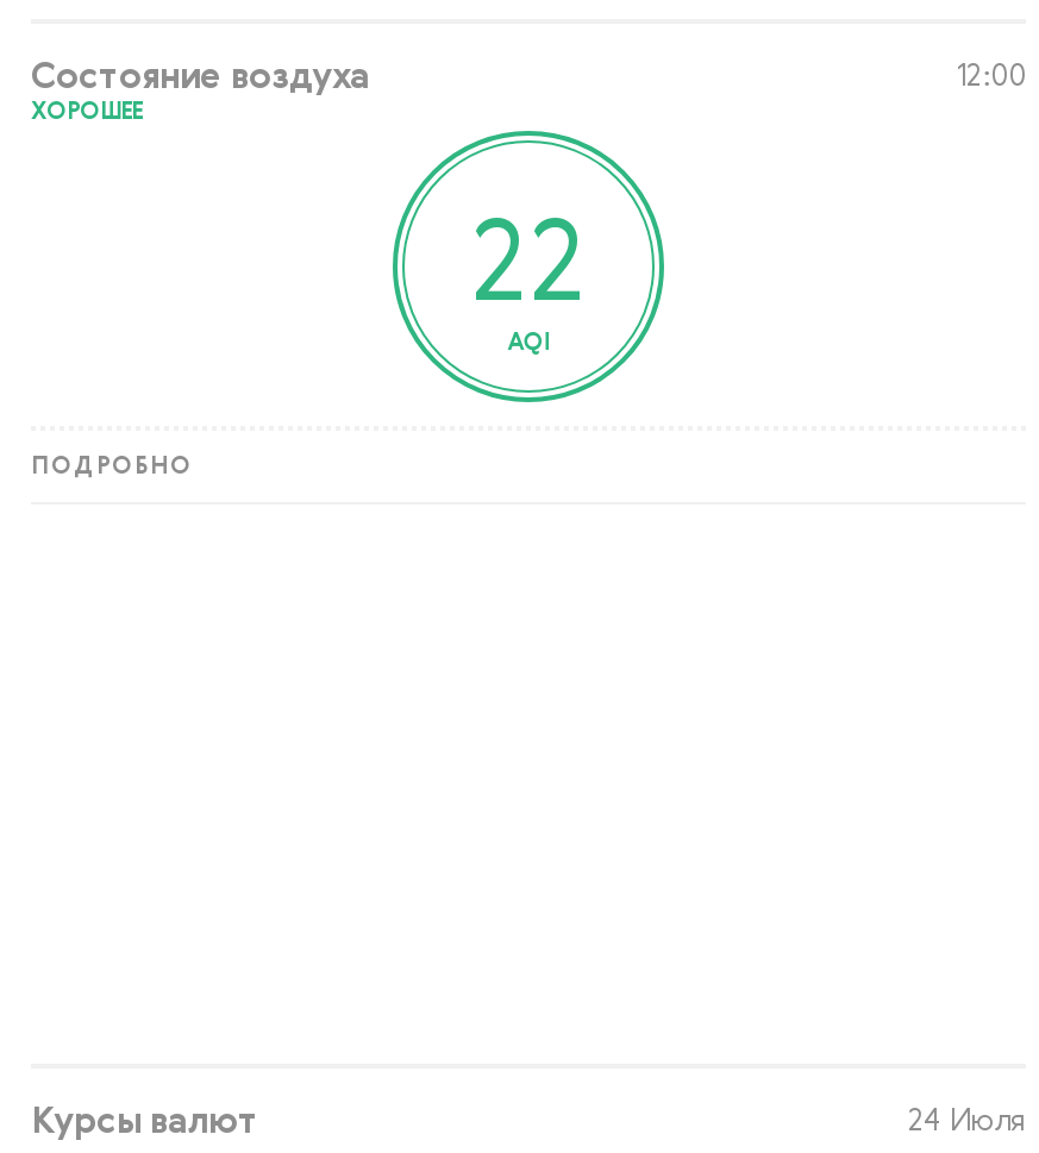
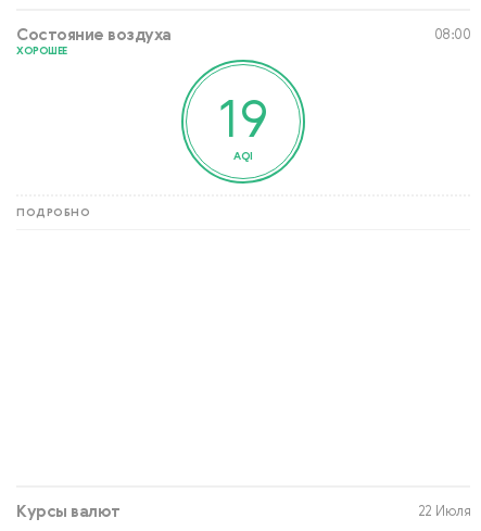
- 12:00
+ 08:00

- 22
+ 19

- 24 Июля
+ 22 Июля
